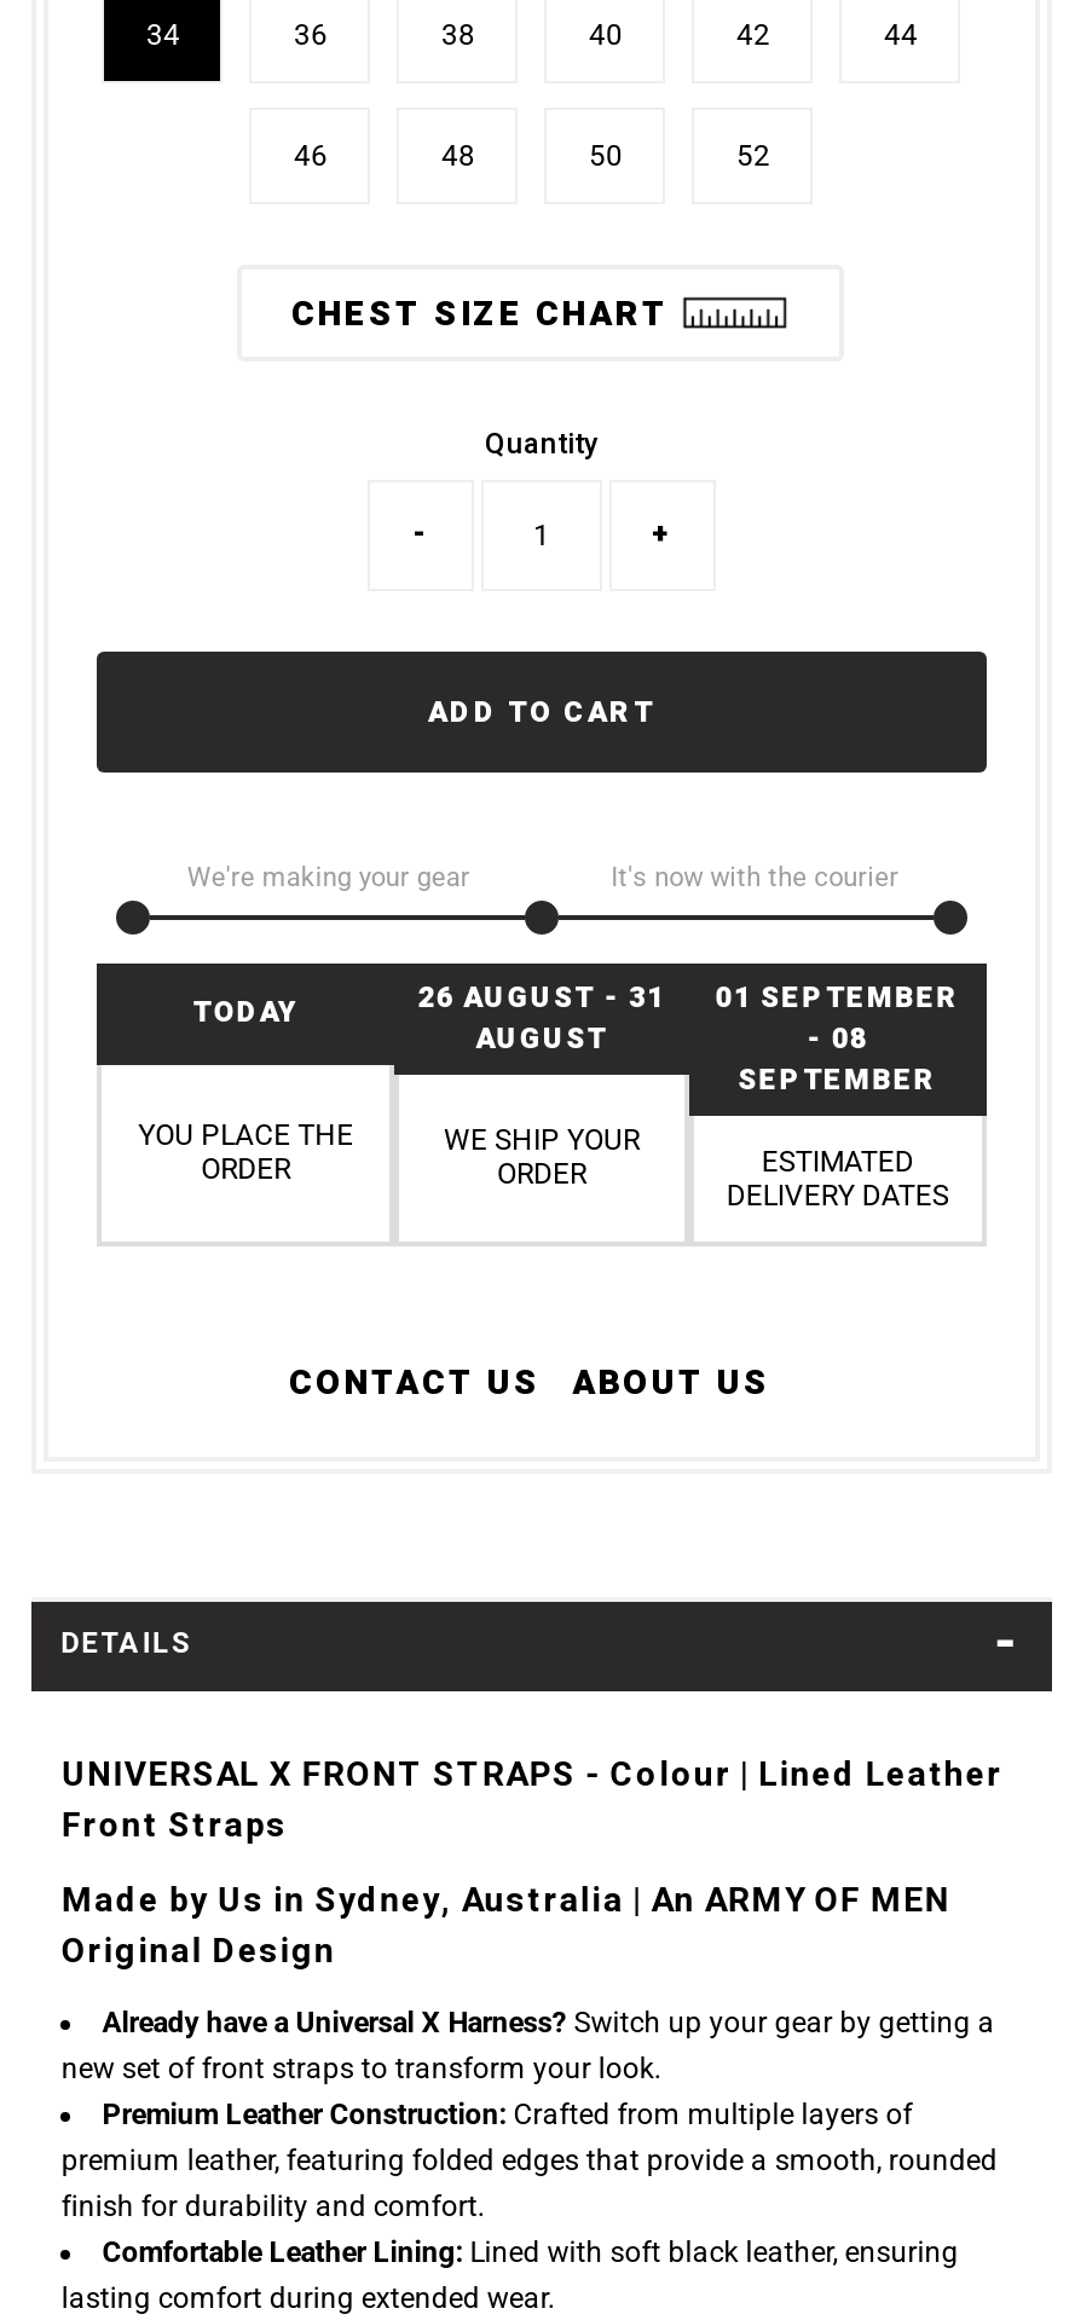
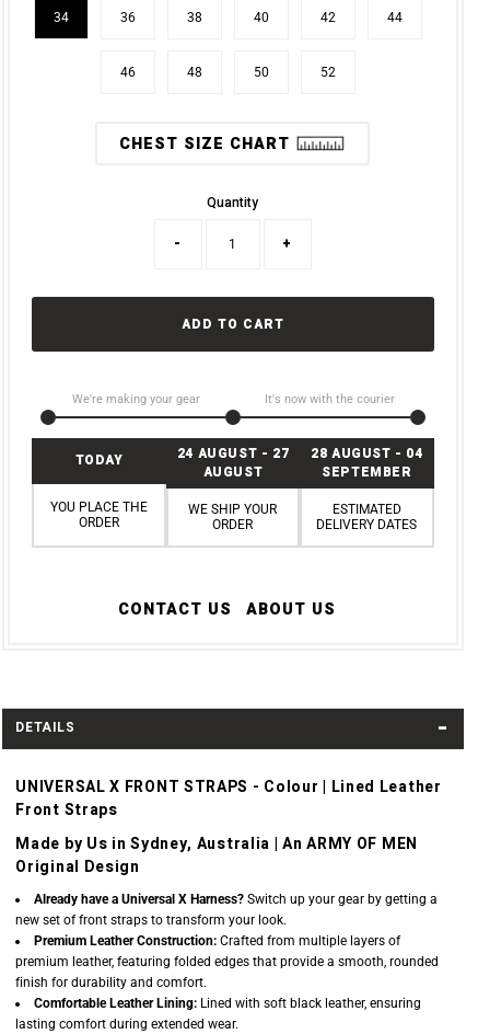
- 26 AUGUST - 31
+ 24 AUGUST - 27

- 01 SEPTEMBER
- - 08
+ 28 AUGUST - 04
